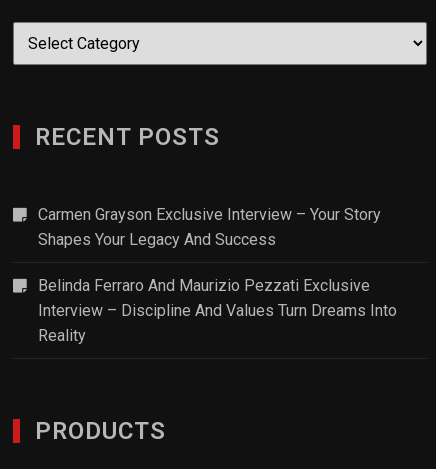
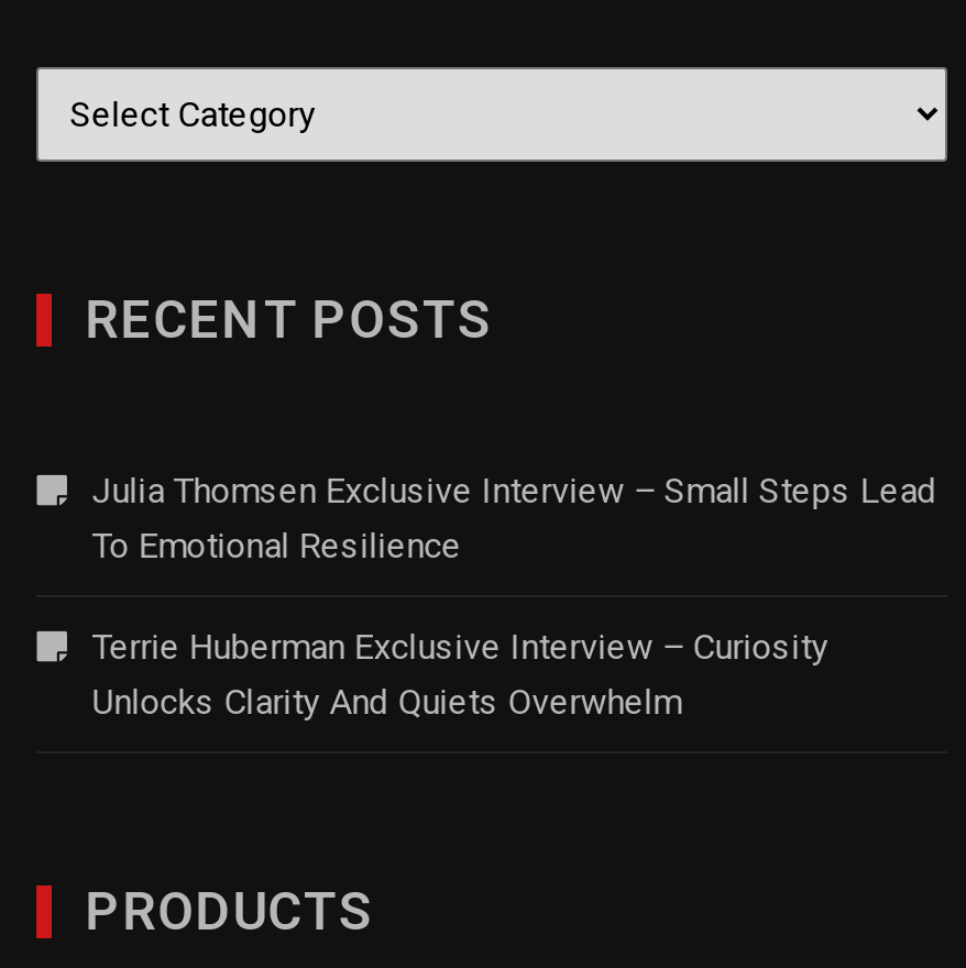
- Carmen Grayson Exclusive Interview – Your Story
- Shapes Your Legacy And Success
+ Julia Thomsen Exclusive Interview – Small Steps Lead
+ To Emotional Resilience

- Belinda Ferraro And Maurizio Pezzati Exclusive
- Interview – Discipline And Values Turn Dreams Into
- Reality
+ Terrie Huberman Exclusive Interview – Curiosity
+ Unlocks Clarity And Quiets Overwhelm
